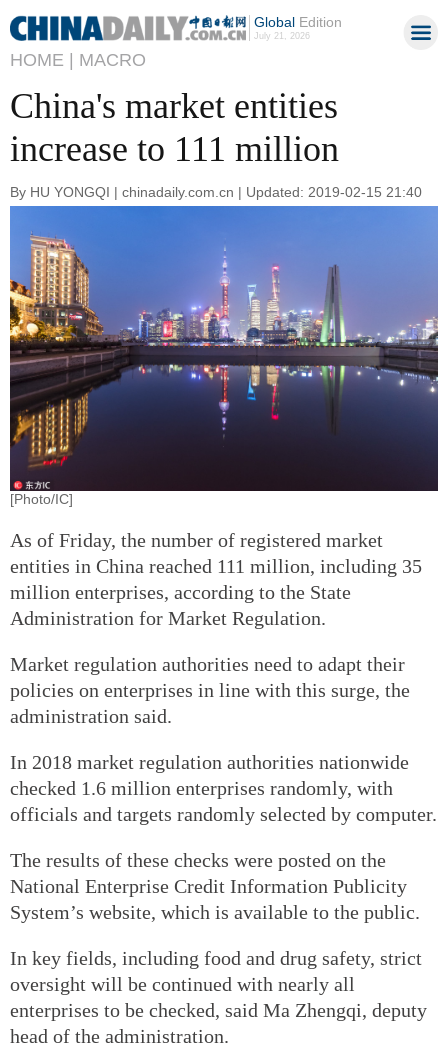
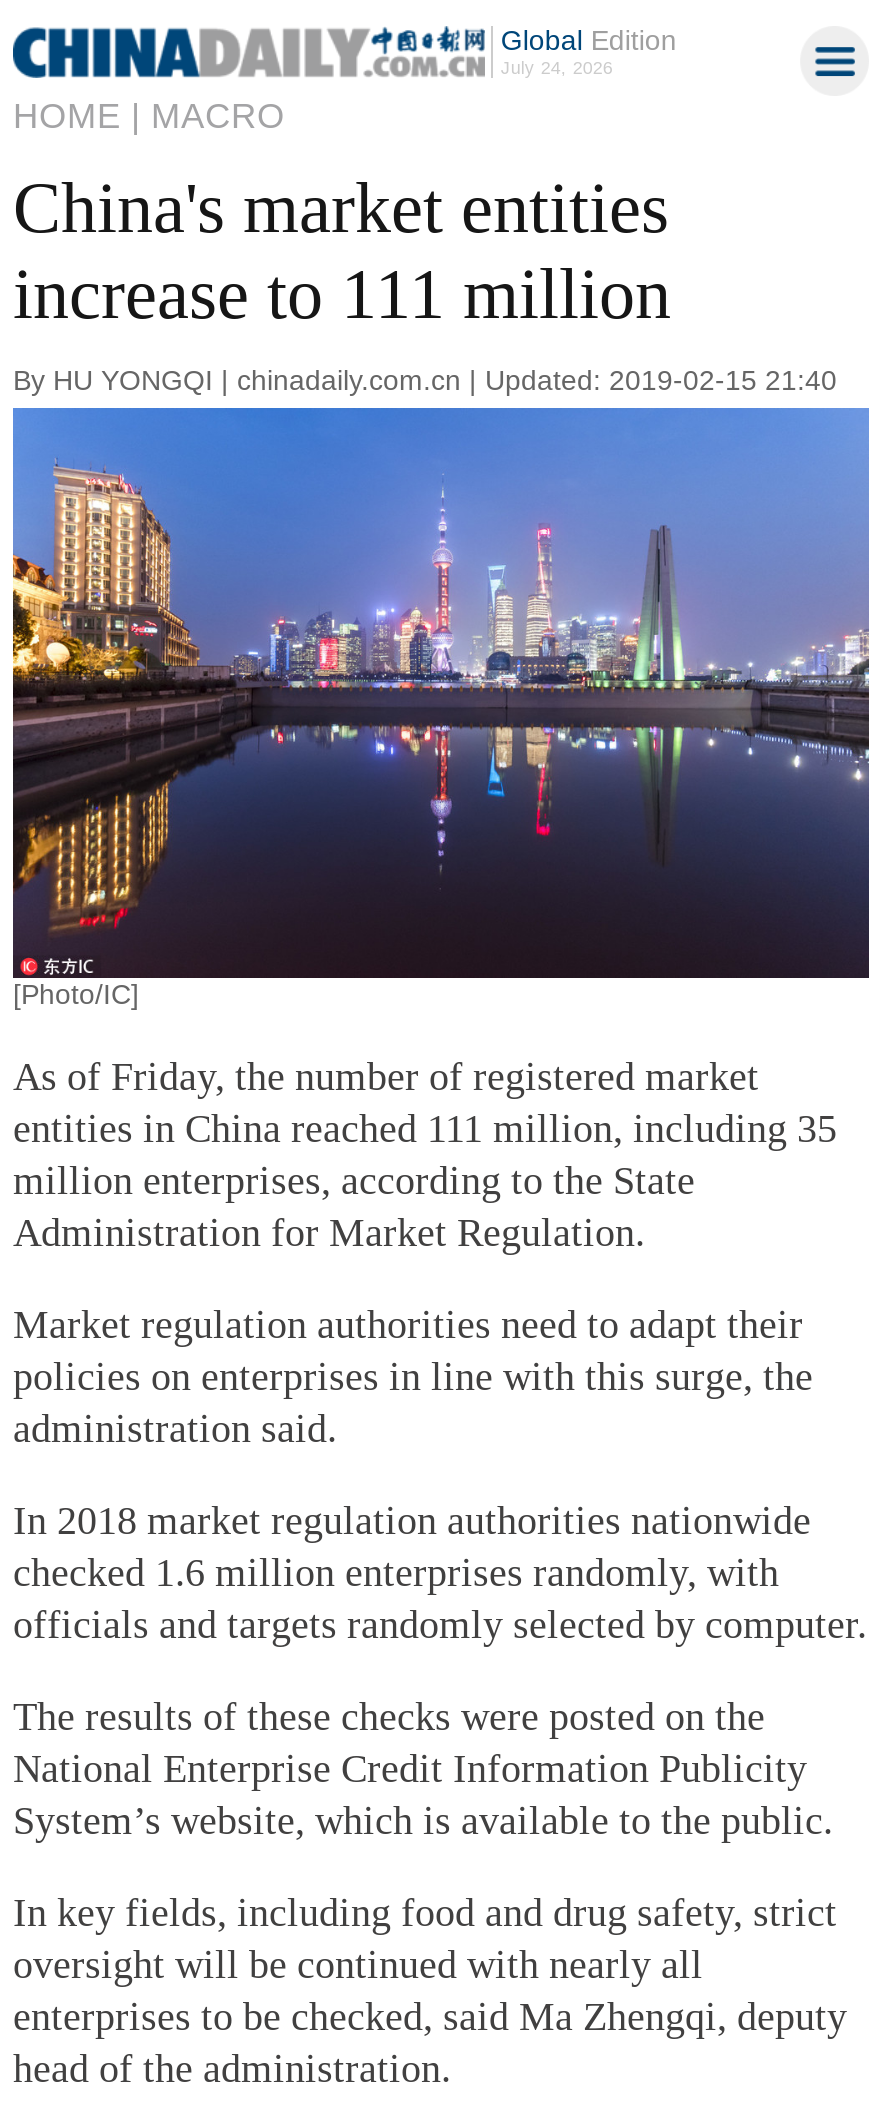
- July 21, 2026
+ July 24, 2026
